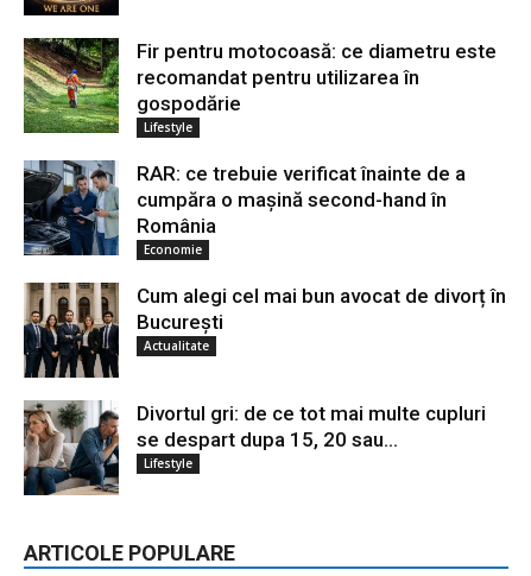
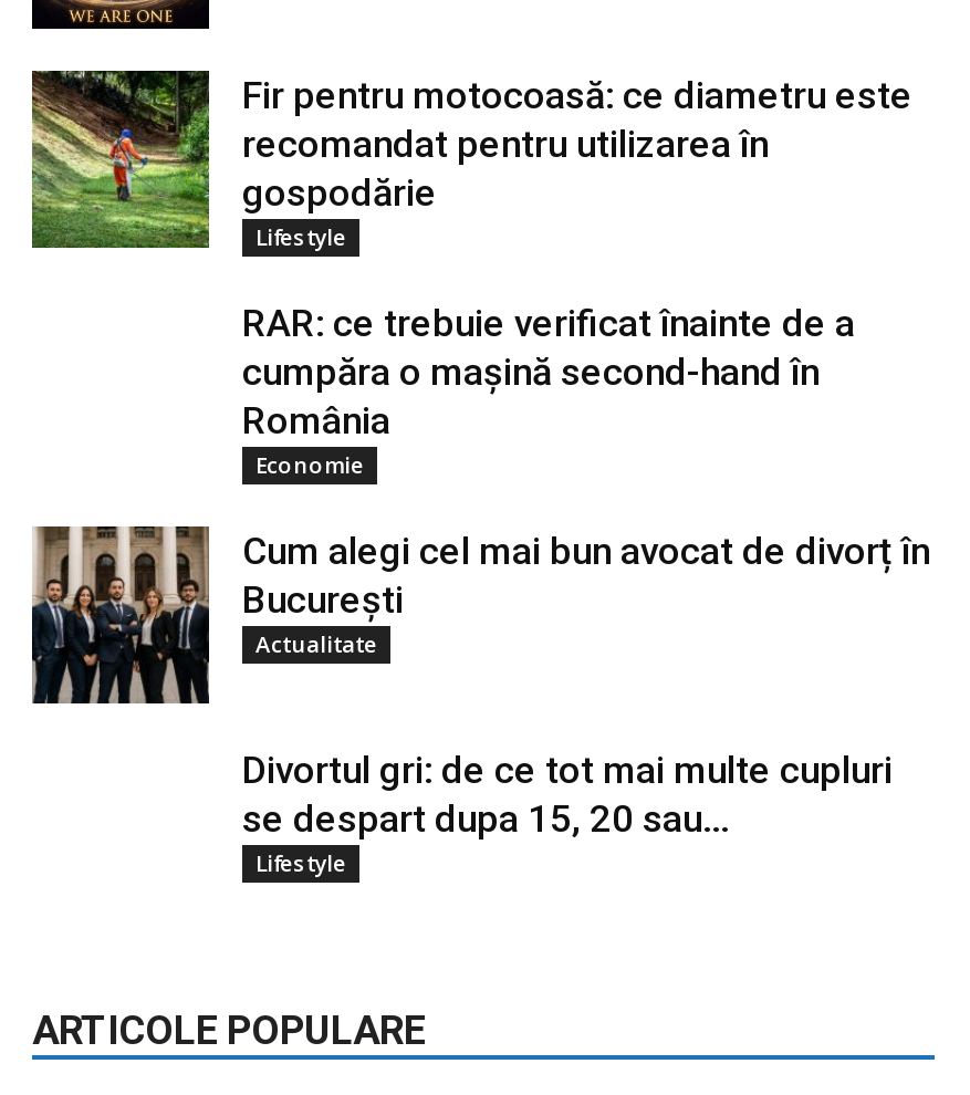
- [image]

- [image]
